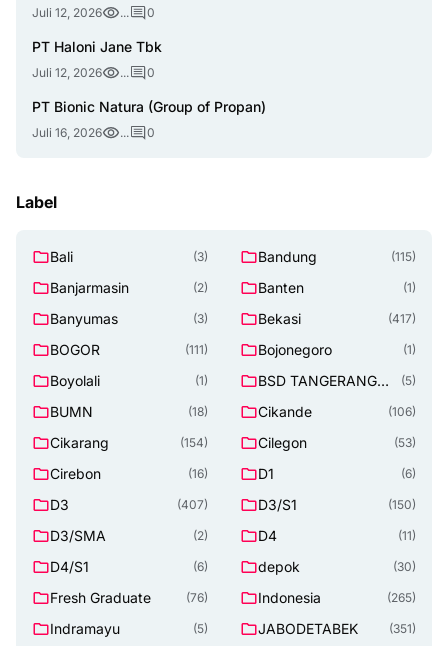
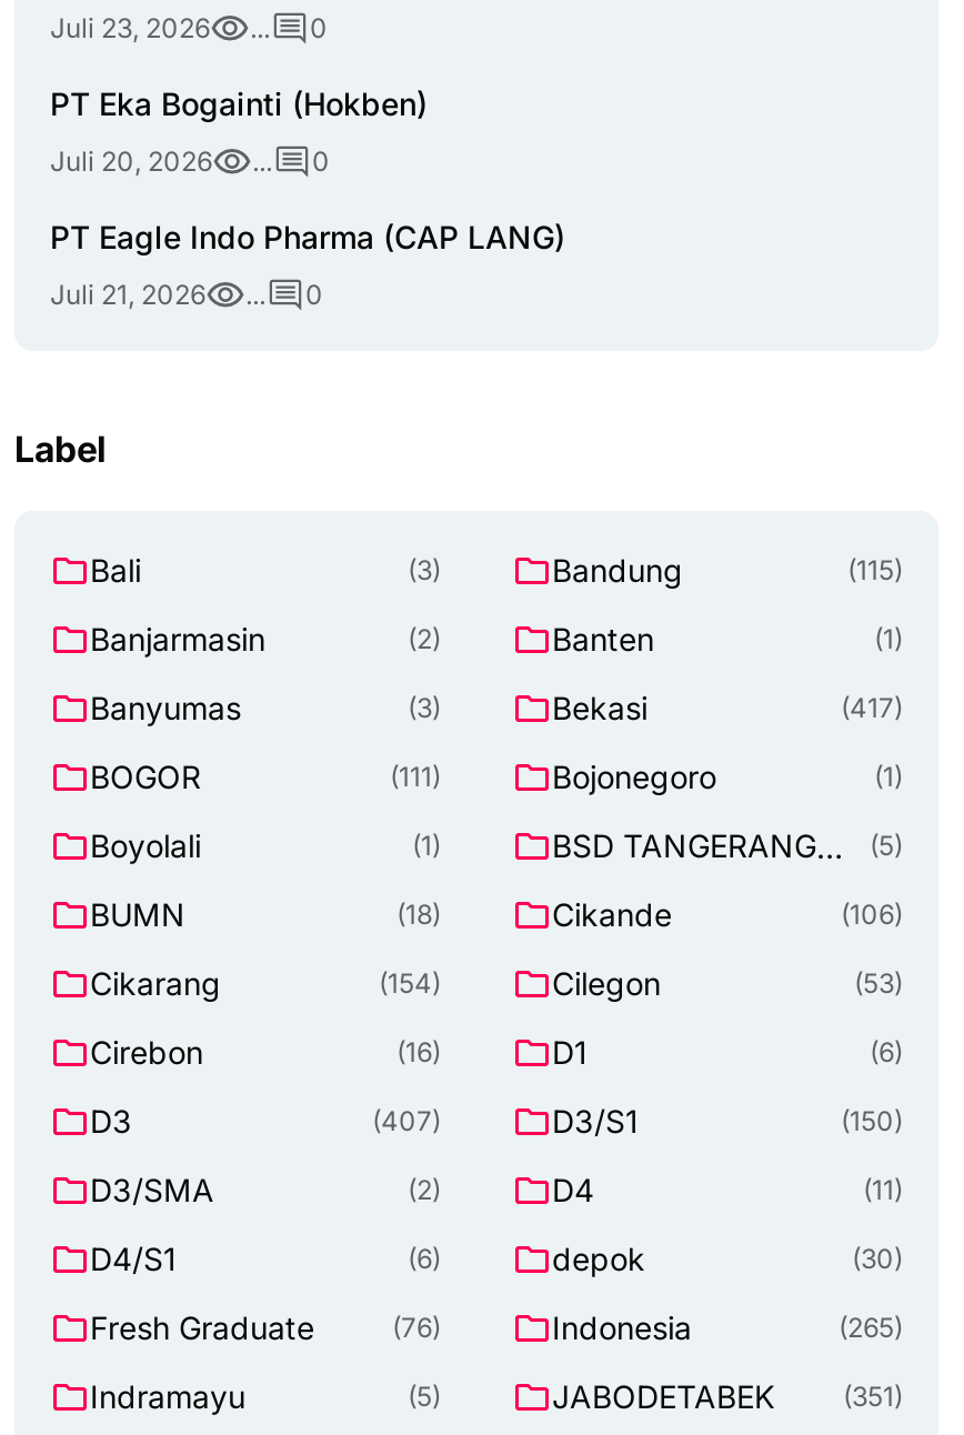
- Juli 12, 2026
+ Juli 23, 2026

- PT Haloni Jane Tbk
+ PT Eka Bogainti (Hokben)

- Juli 12, 2026
+ Juli 20, 2026

- PT Bionic Natura (Group of Propan)
+ PT Eagle Indo Pharma (CAP LANG)

- Juli 16, 2026
+ Juli 21, 2026
